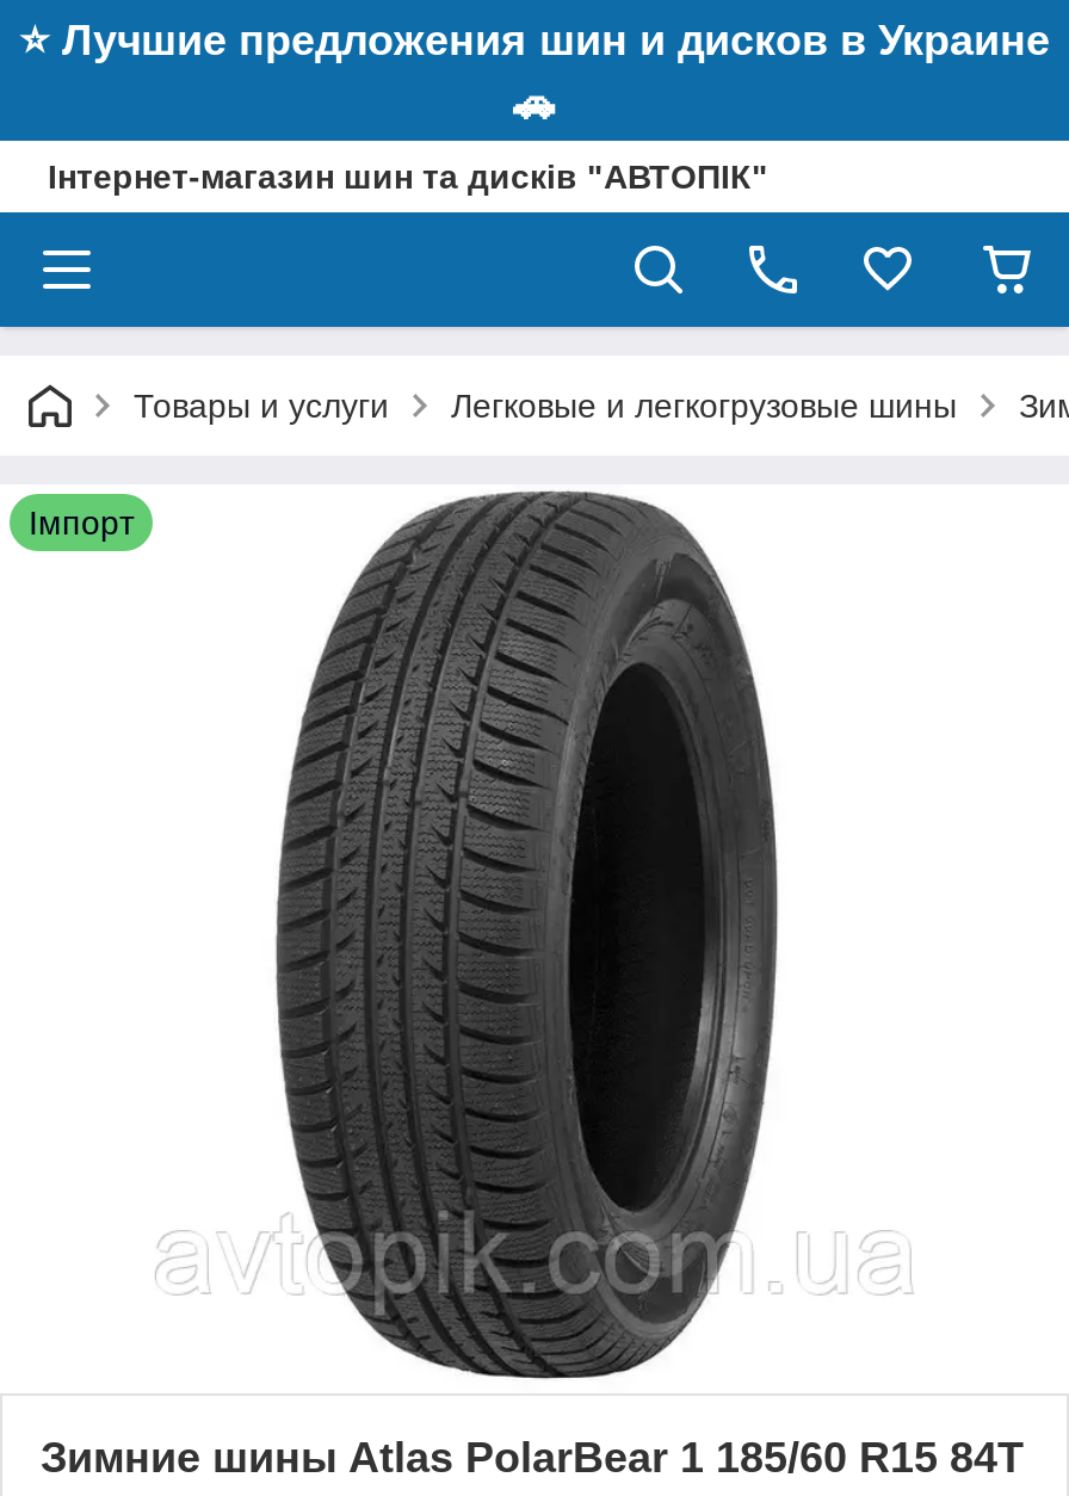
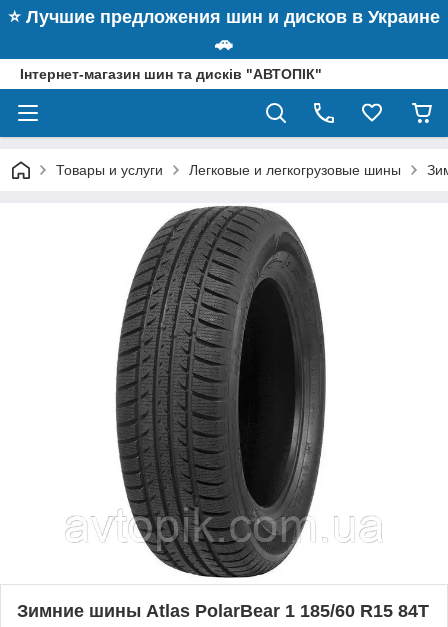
- Імпорт
